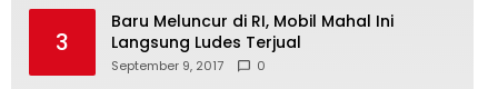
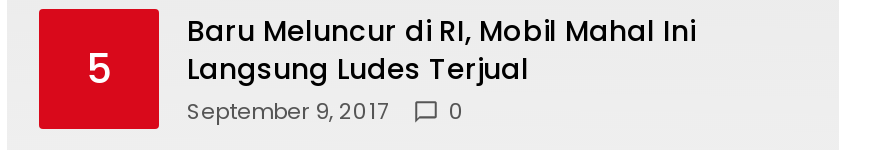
- 3 Langsung Ludes Terjual
+ 5 Langsung Ludes Terjual
